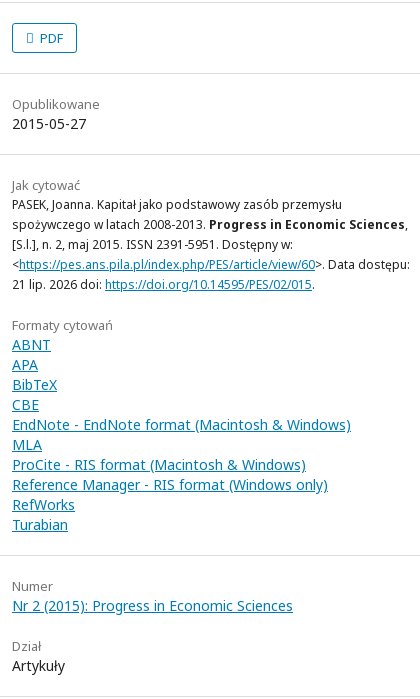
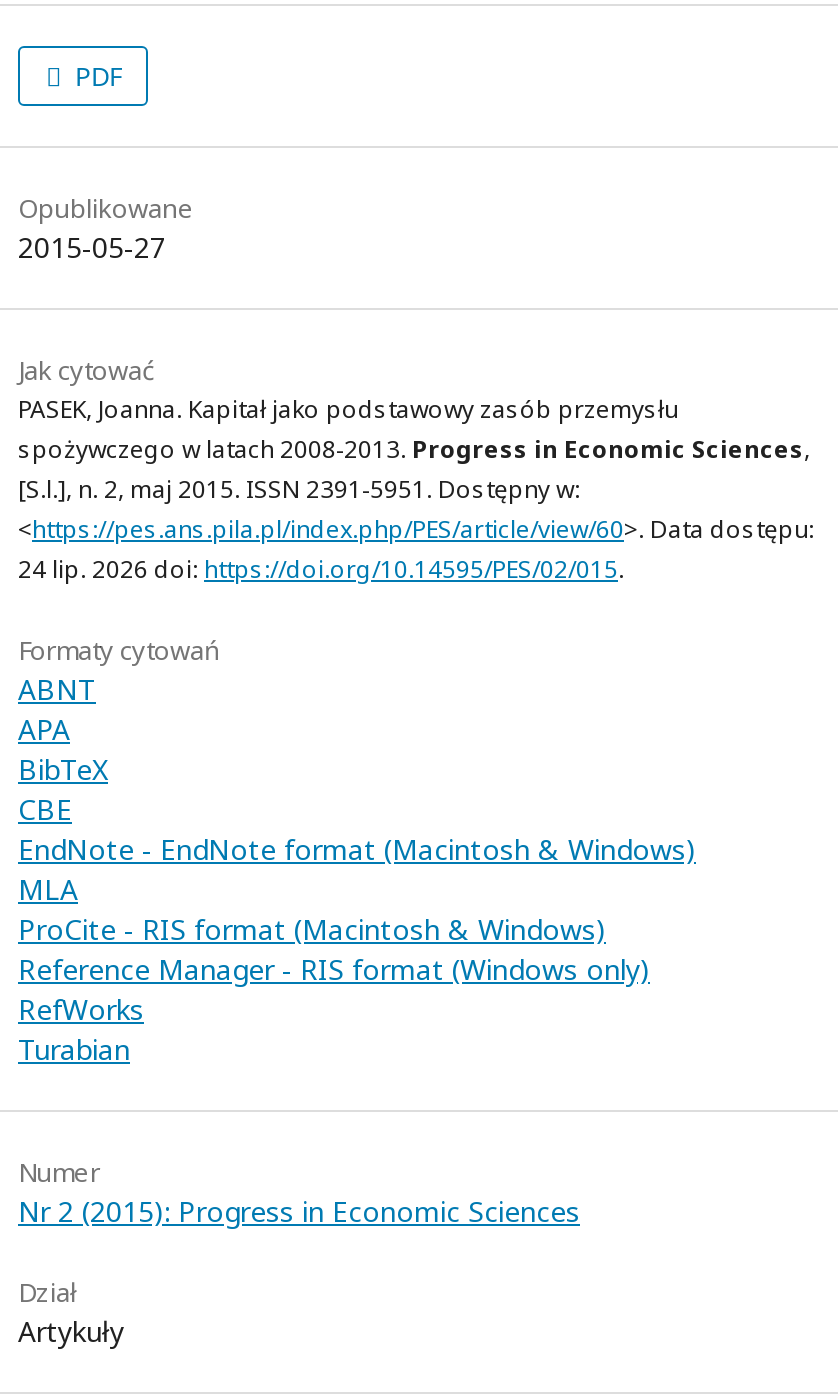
- 21 lip. 2026 doi: https://doi.org/10.14595/PES/02/015.
+ 24 lip. 2026 doi: https://doi.org/10.14595/PES/02/015.
